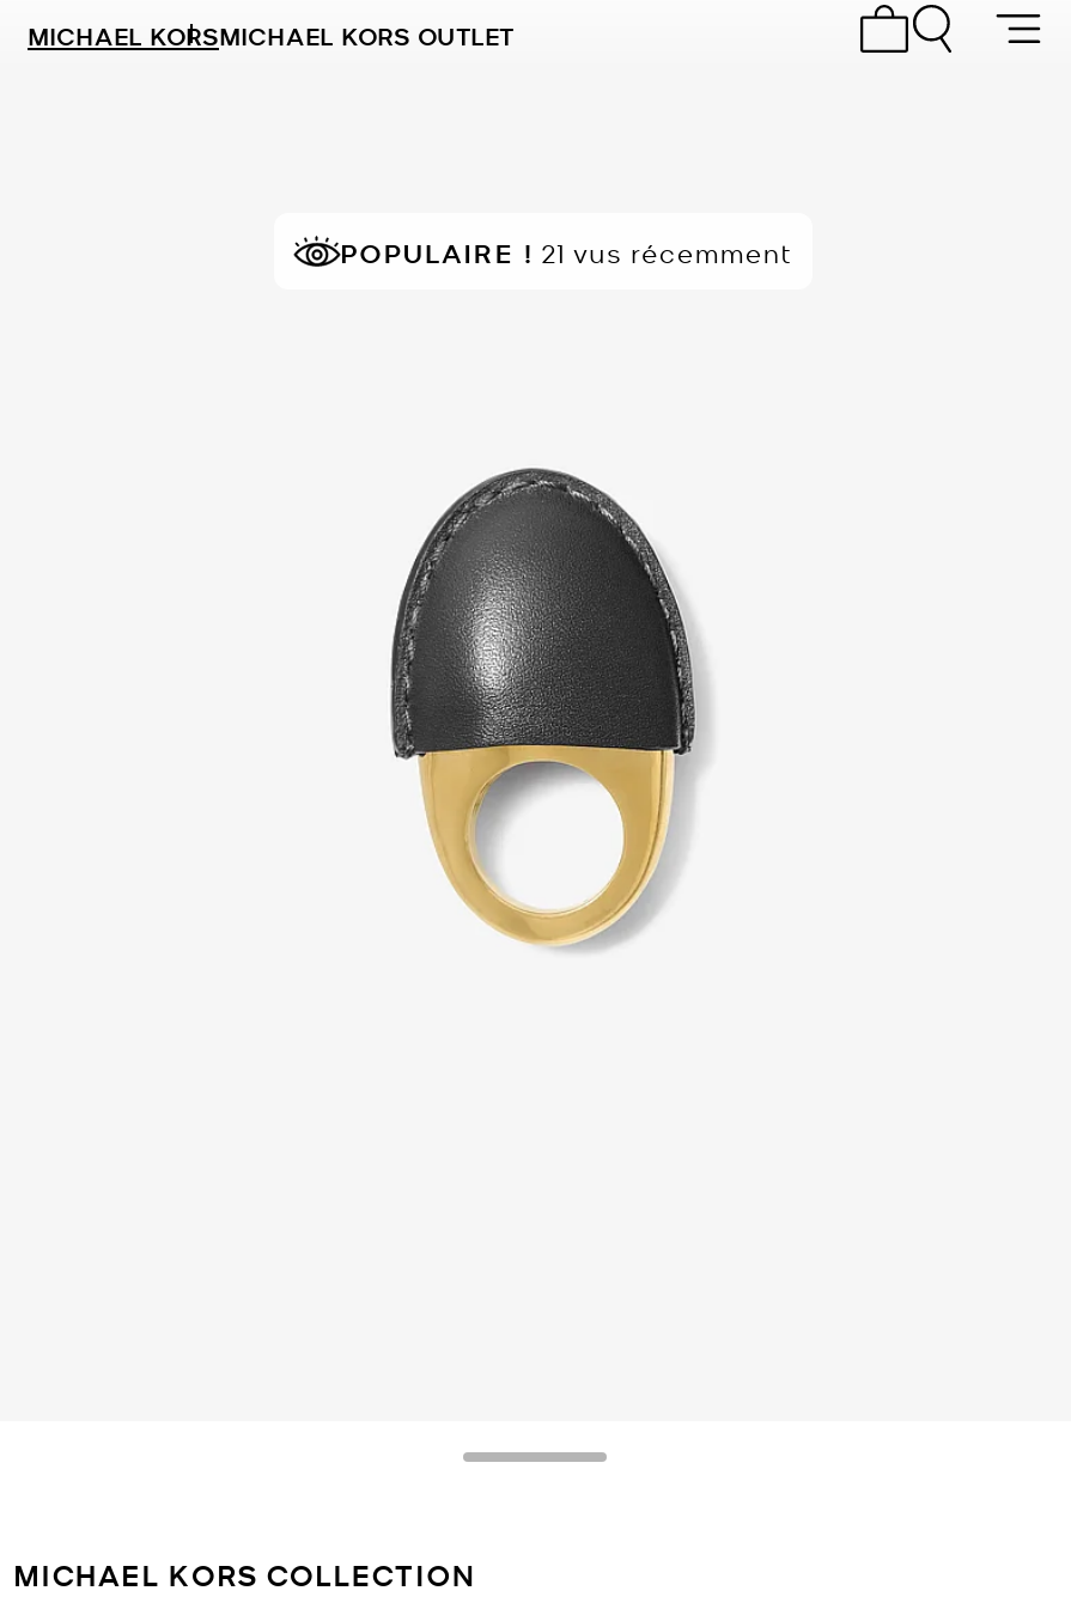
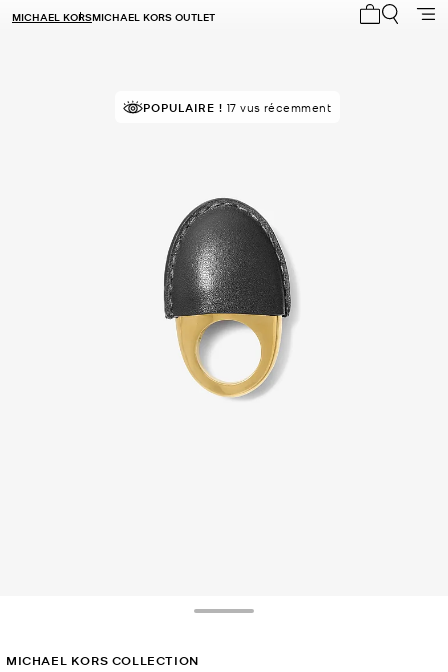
- POPULAIRE ! 21 vus récemment
+ POPULAIRE ! 17 vus récemment
